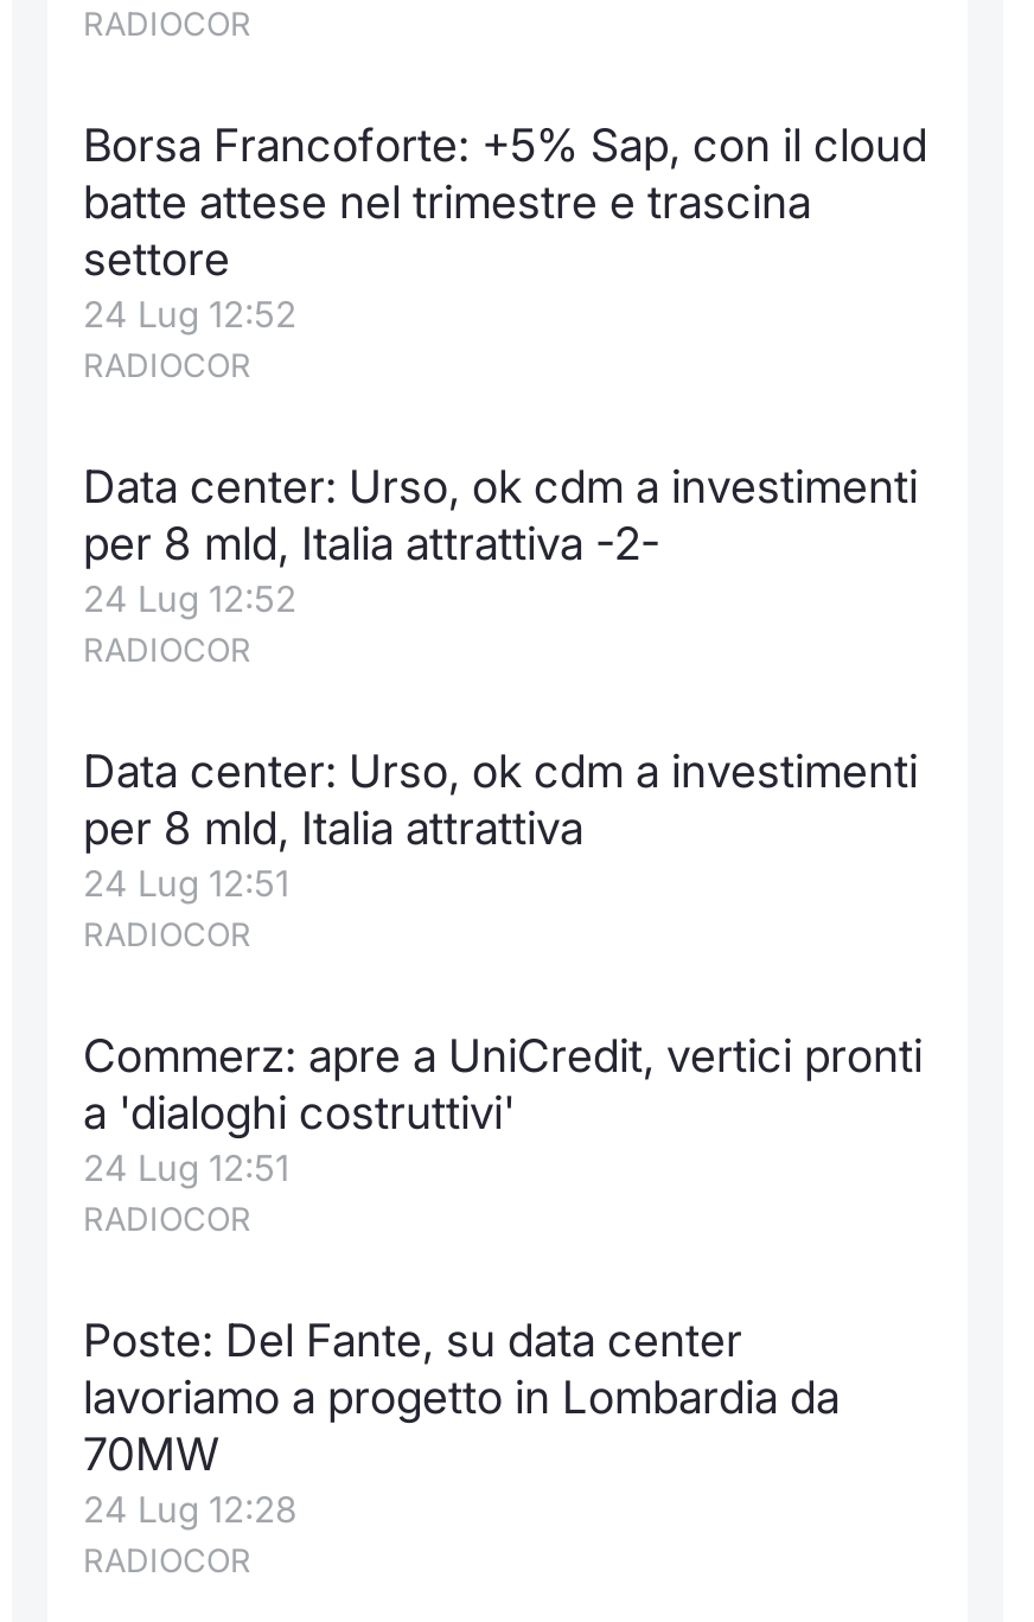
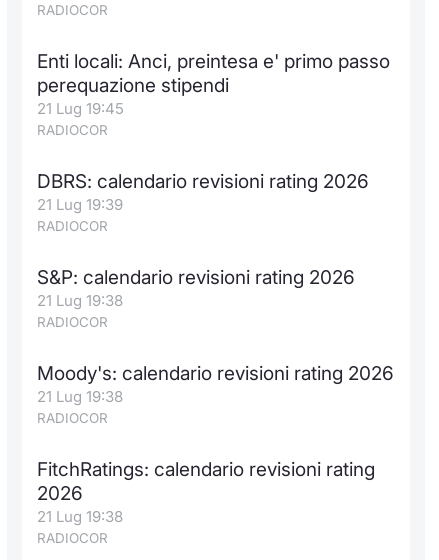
- Borsa Francoforte: +5% Sap, con il cloud
- batte attese nel trimestre e trascina
- settore
- 24 Lug 12:52
+ Enti locali: Anci, preintesa e' primo passo
+ perequazione stipendi
+ 21 Lug 19:45

- Data center: Urso, ok cdm a investimenti
- per 8 mld, Italia attrattiva -2-
- 24 Lug 12:52
+ DBRS: calendario revisioni rating 2026
+ 21 Lug 19:39

- Data center: Urso, ok cdm a investimenti
- per 8 mld, Italia attrattiva
- 24 Lug 12:51
+ S&P: calendario revisioni rating 2026
+ 21 Lug 19:38

- Commerz: apre a UniCredit, vertici pronti
- a 'dialoghi costruttivi'
- 24 Lug 12:51
+ Moody's: calendario revisioni rating 2026
+ 21 Lug 19:38

- Poste: Del Fante, su data center
- lavoriamo a progetto in Lombardia da
- 70MW
- 24 Lug 12:28
+ FitchRatings: calendario revisioni rating
+ 2026
+ 21 Lug 19:38
